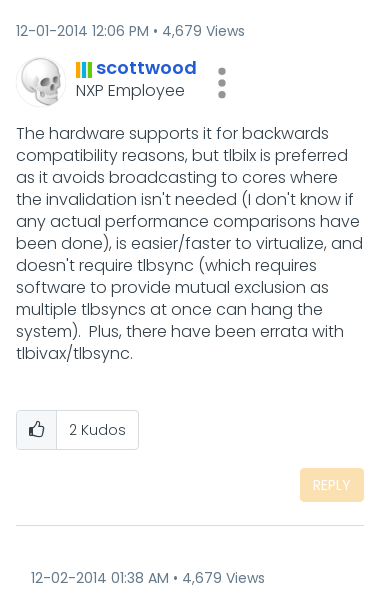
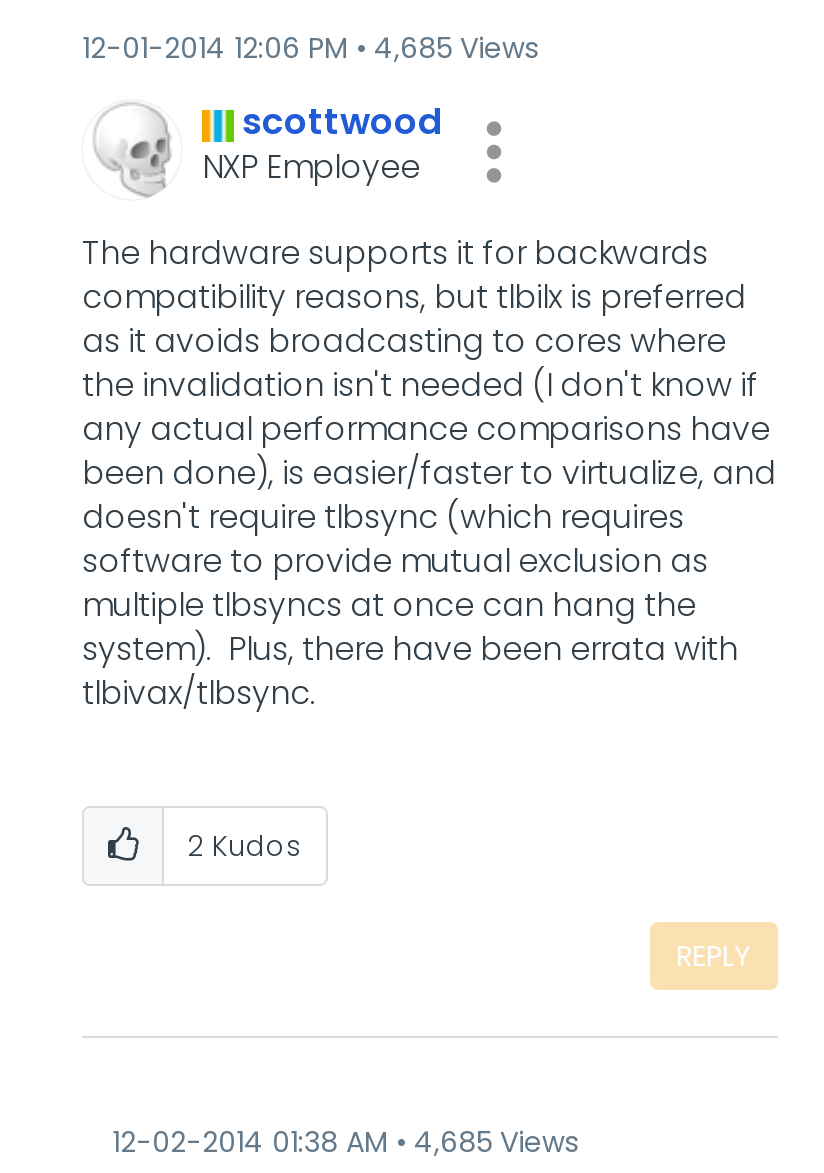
- 12-01-2014 12:06 PM 4,679 Views
+ 12-01-2014 12:06 PM 4,685 Views

- 12-02-2014 01:38 AM 4,679 Views
+ 12-02-2014 01:38 AM 4,685 Views
